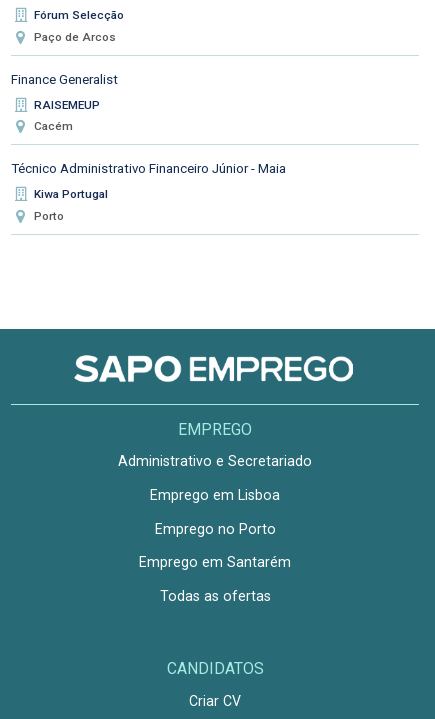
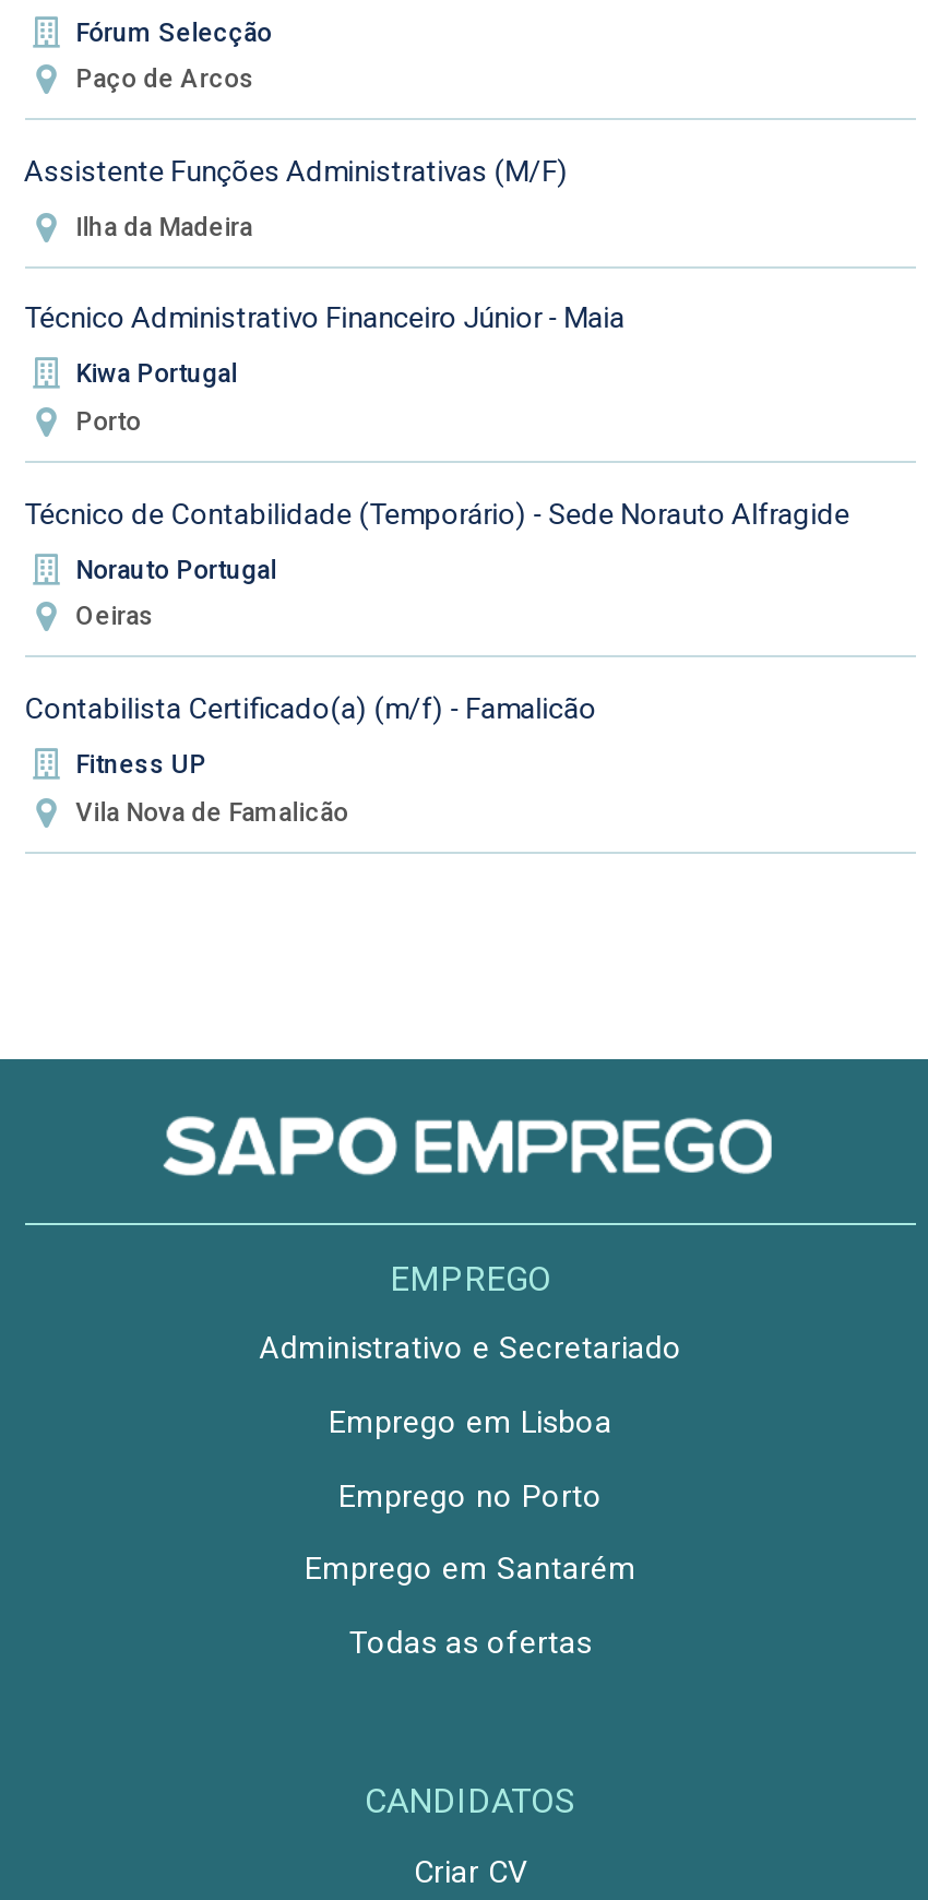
- Finance Generalist
- RAISEMEUP
- Cacém
+ Assistente Funções Administrativas (M/F)
+ Ilha da Madeira

moved up: Técnico Administrativo Financeiro Júnior - Maia | Kiwa Portugal | Porto

+ Técnico de Contabilidade (Temporário) - Sede Norauto Alfragide
+ Norauto Portugal
+ Oeiras
+ Contabilista Certificado(a) (m/f) - Famalicão
+ Fitness UP
+ Vila Nova de Famalicão
